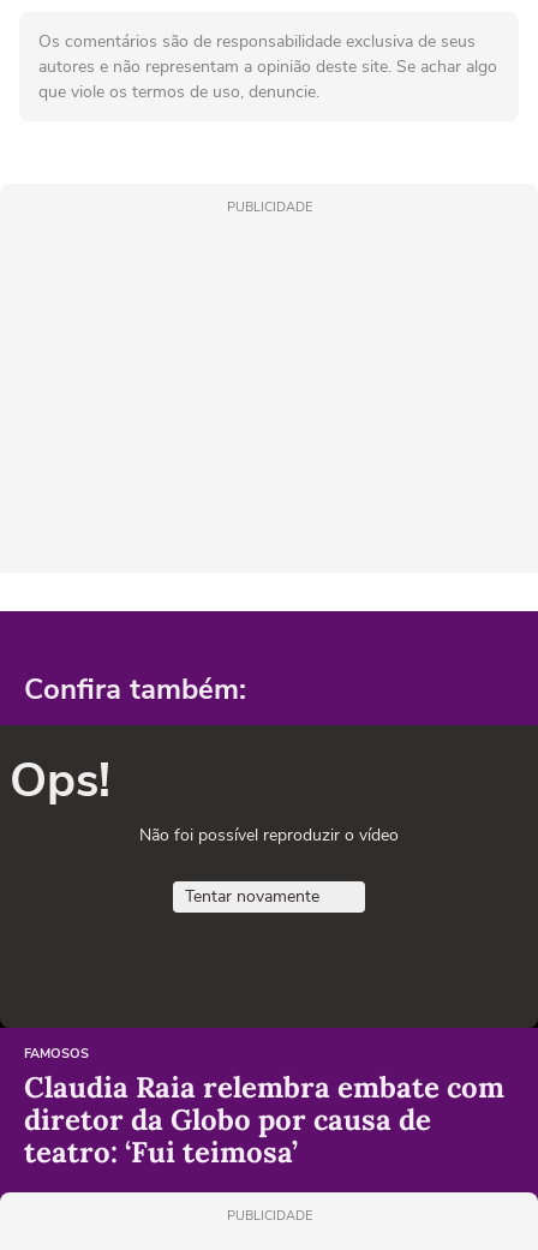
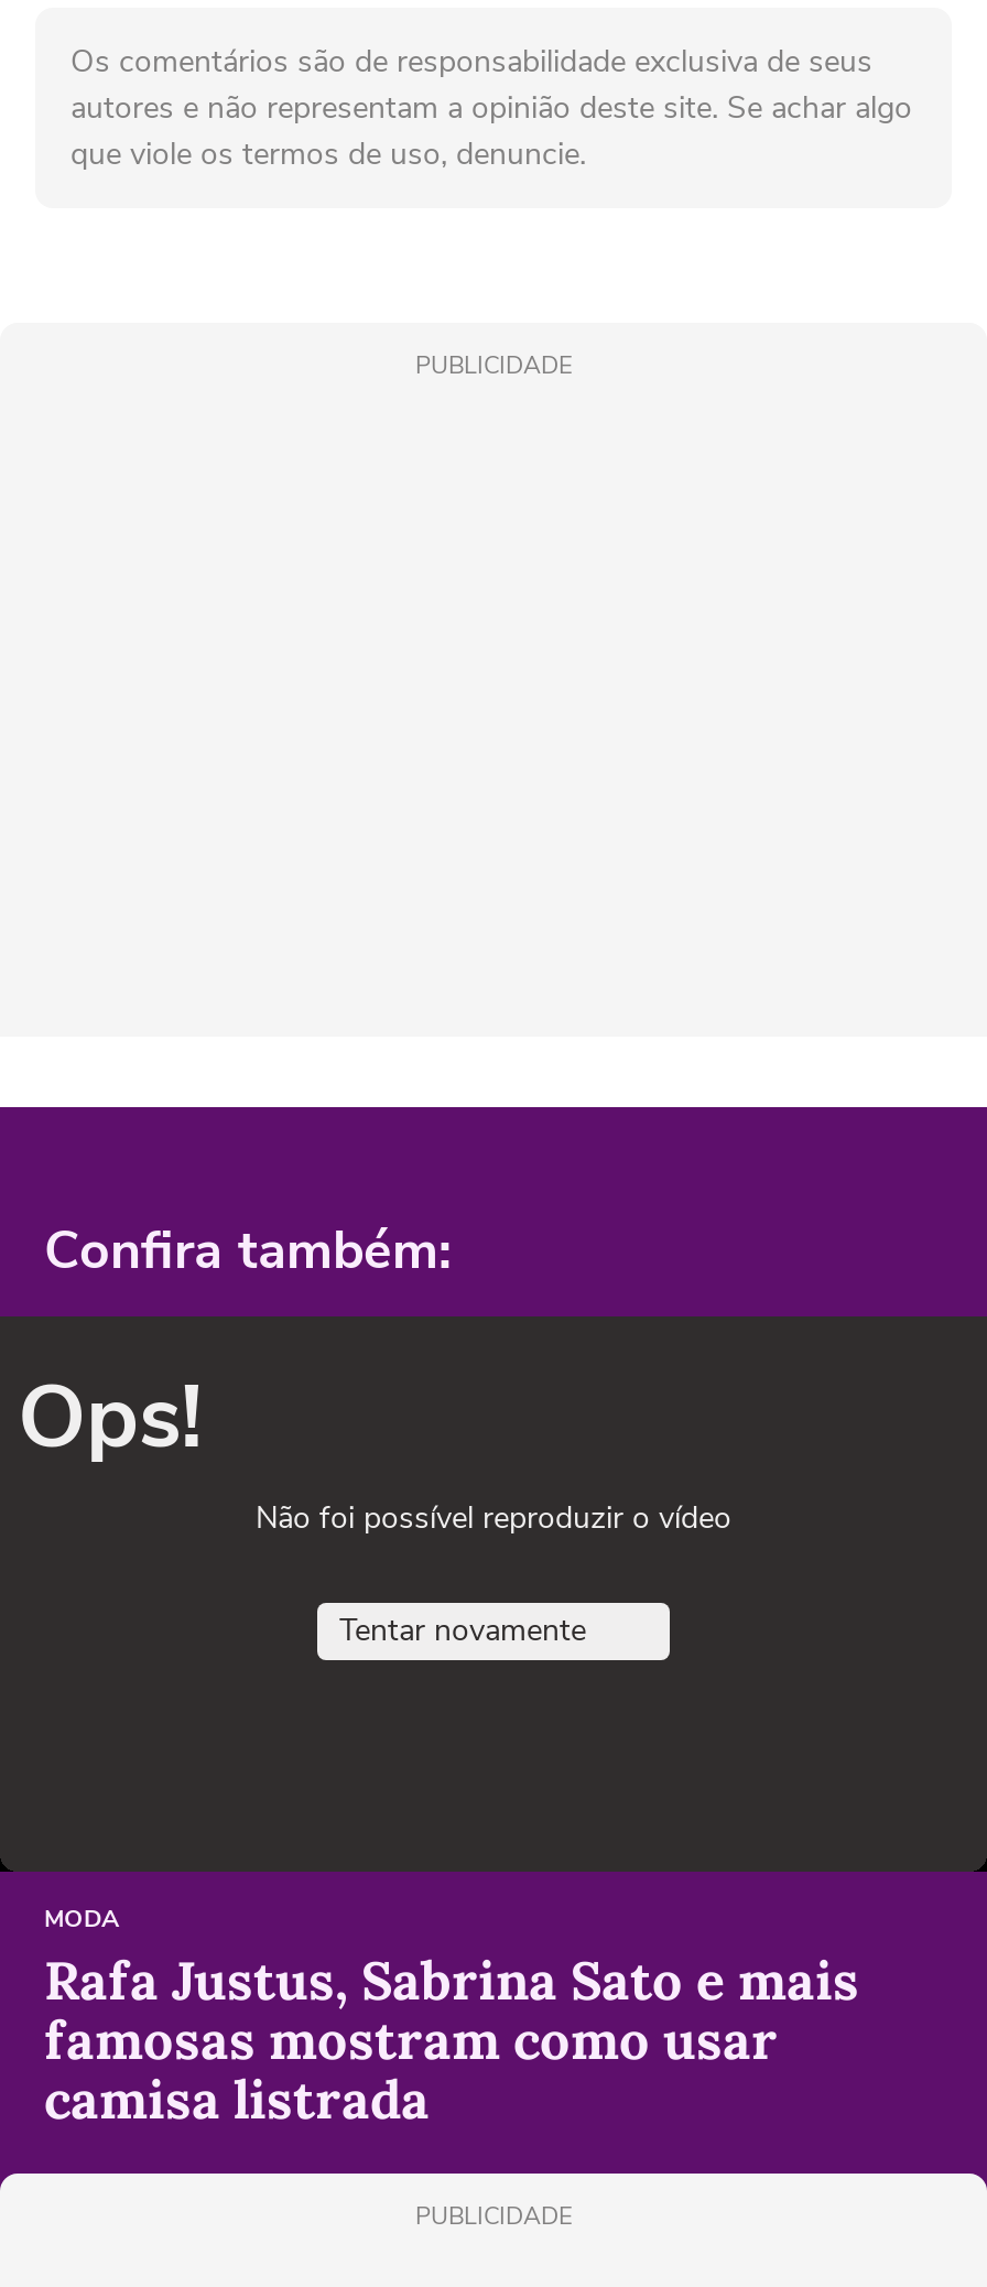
- FAMOSOS
- Claudia Raia relembra embate com
- diretor da Globo por causa de
- teatro: ‘Fui teimosa’
+ MODA
+ Rafa Justus, Sabrina Sato e mais
+ famosas mostram como usar
+ camisa listrada
